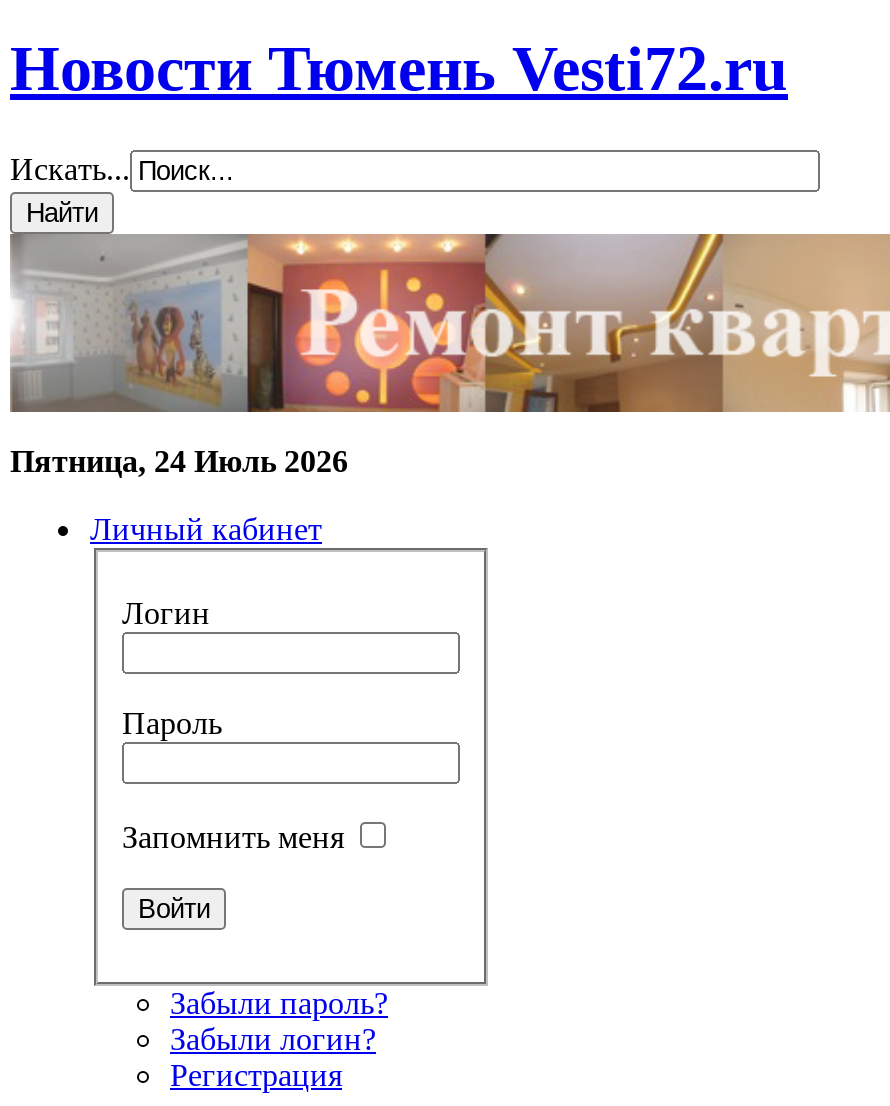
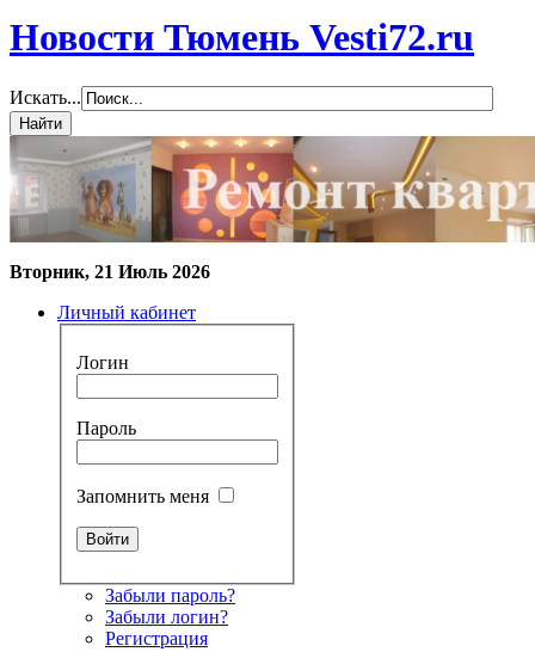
- Пятница, 24 Июль 2026
+ Вторник, 21 Июль 2026
